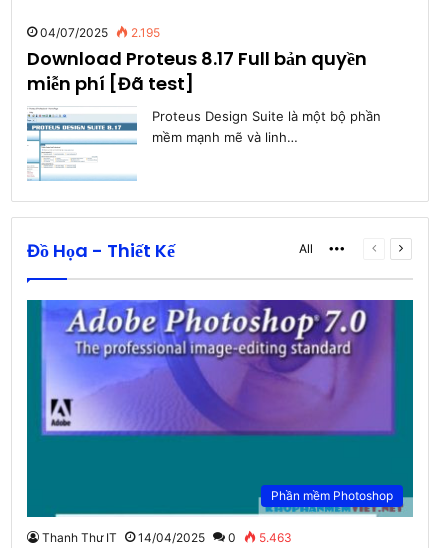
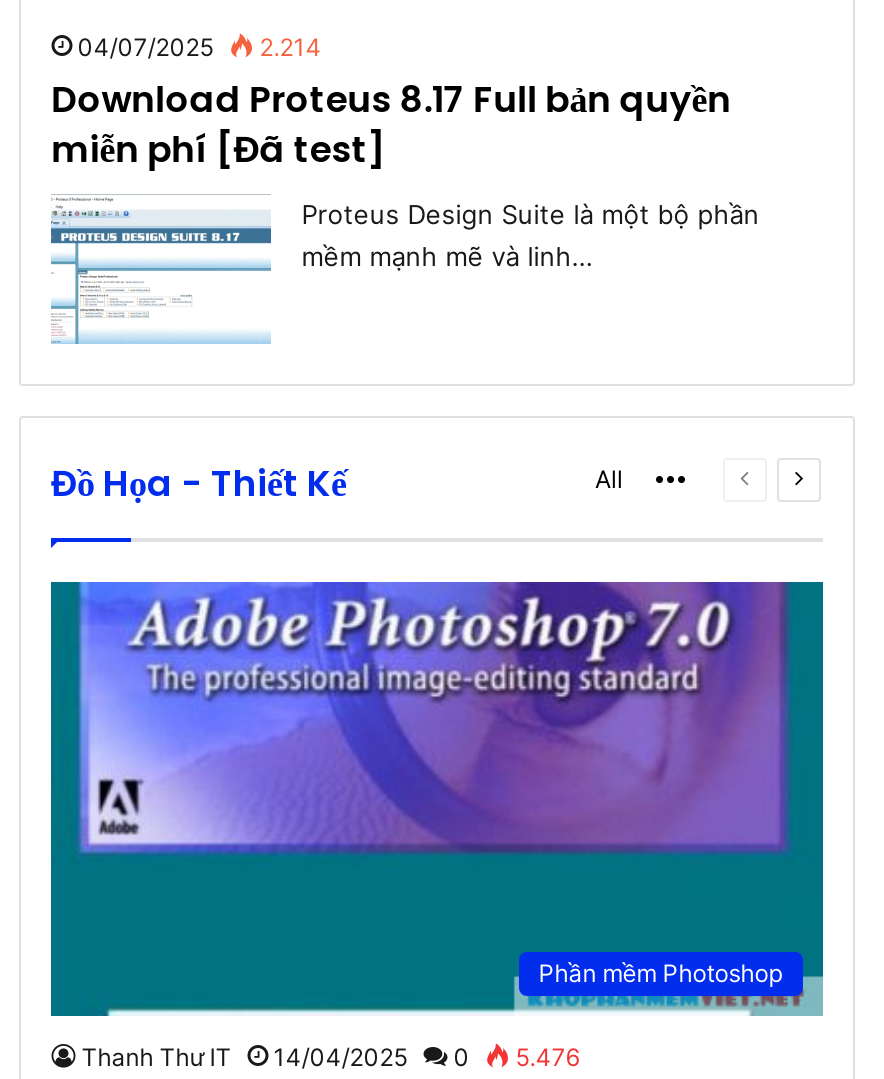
- 04/07/2025 2.195
+ 04/07/2025 2.214

- Thanh Thư IT 14/04/2025 0 5.463
+ Thanh Thư IT 14/04/2025 0 5.476
